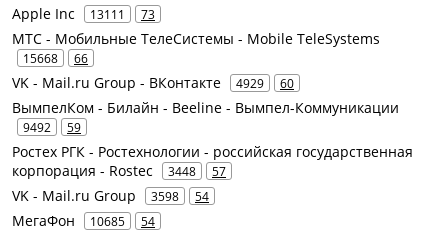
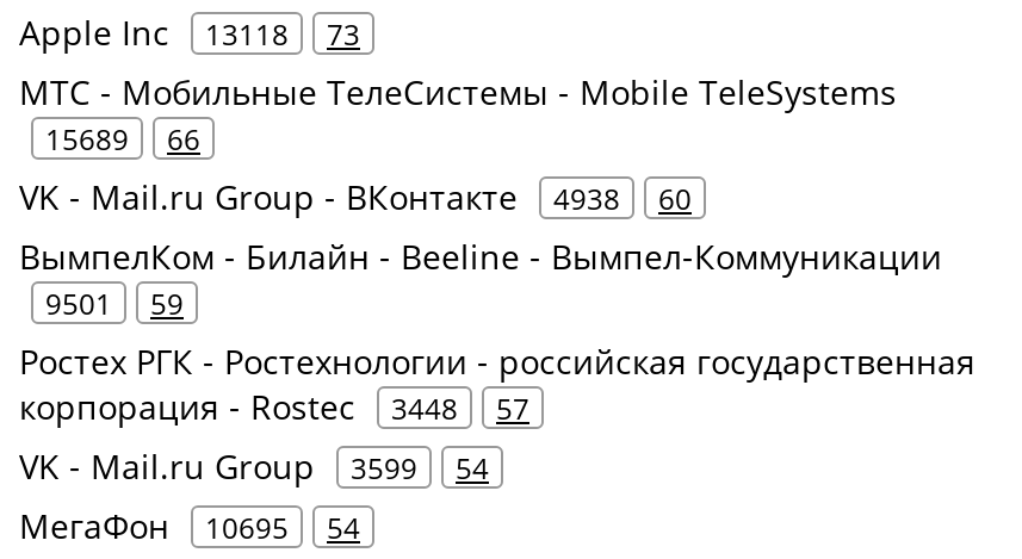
- Apple Inc 13111 73
+ Apple Inc 13118 73

- 15668 66
+ 15689 66

- VK - Mail.ru Group - ВКонтакте 4929 60
+ VK - Mail.ru Group - ВКонтакте 4938 60

- 9492 59
+ 9501 59

- VK - Mail.ru Group 3598 54
+ VK - Mail.ru Group 3599 54

- МегаФон 10685 54
+ МегаФон 10695 54
